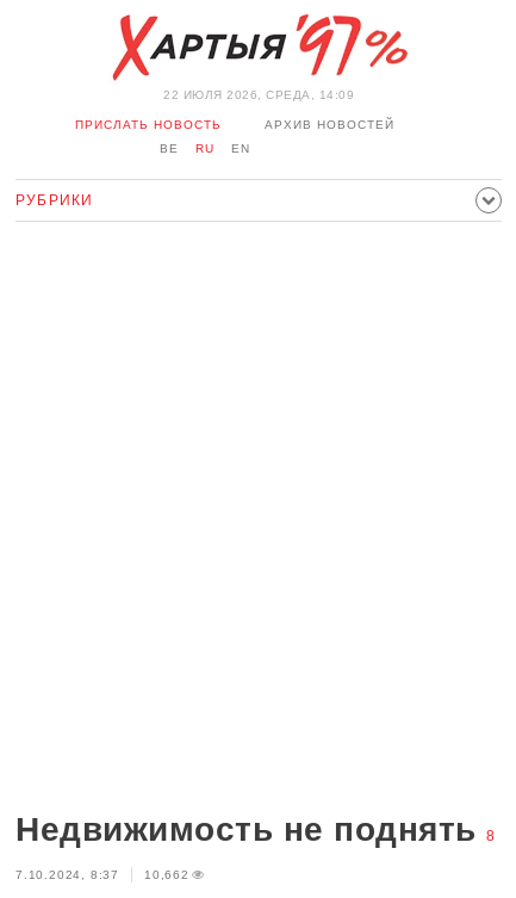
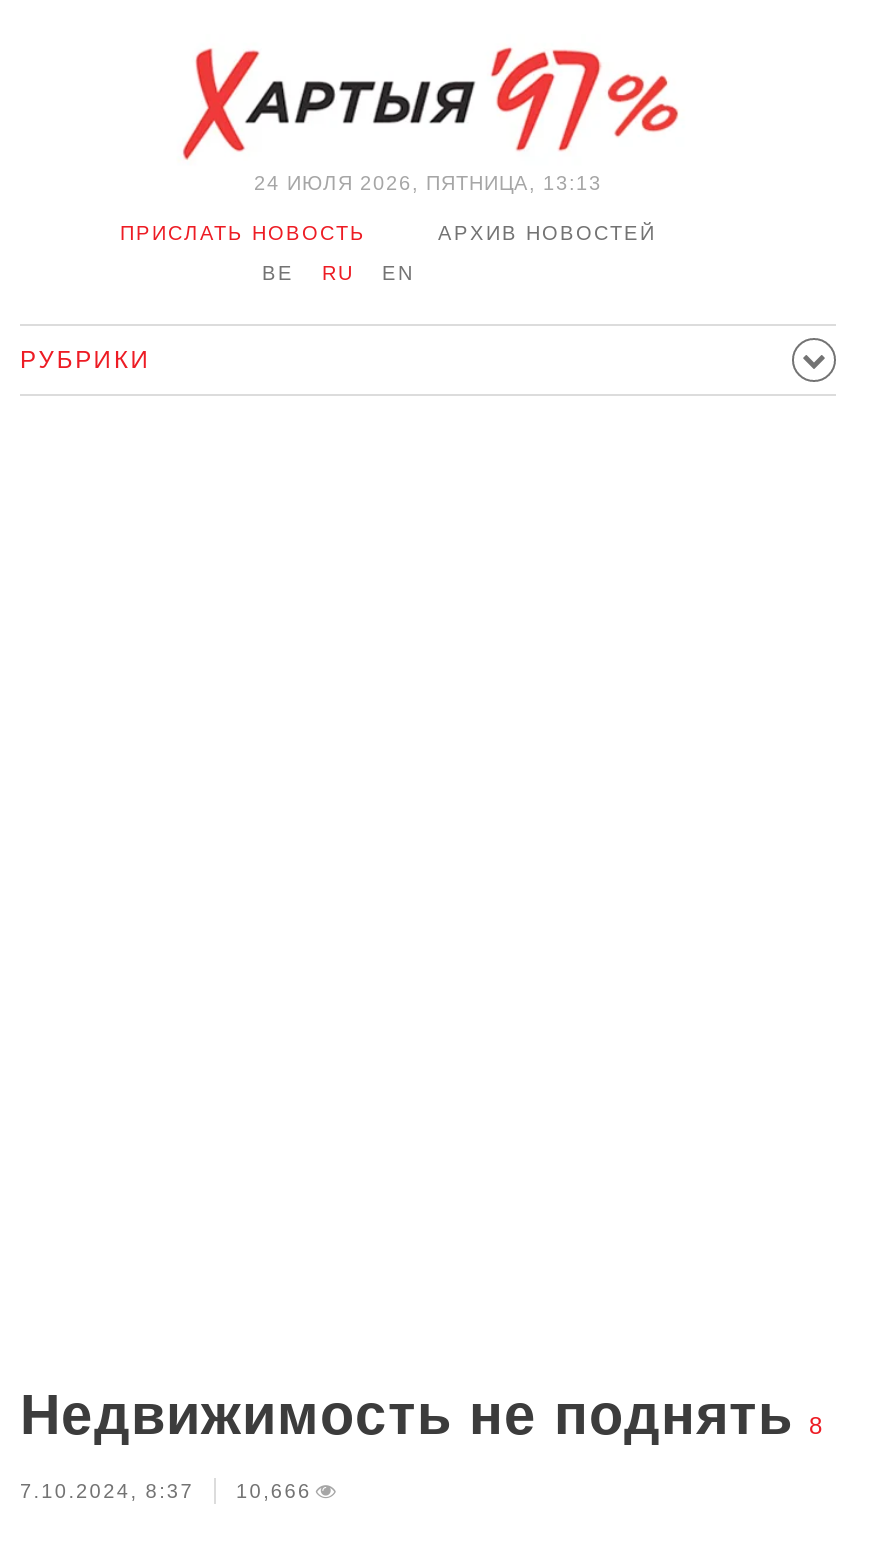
- 22 ИЮЛЯ 2026, СРЕДА, 14:09
+ 24 ИЮЛЯ 2026, ПЯТНИЦА, 13:13

- 7.10.2024, 8:37 10,662
+ 7.10.2024, 8:37 10,666
